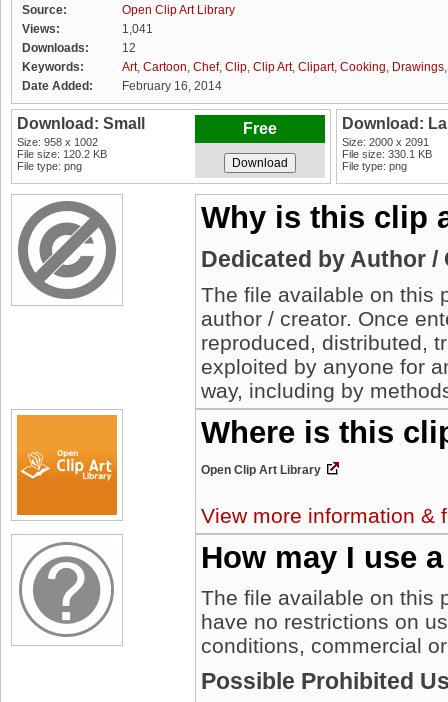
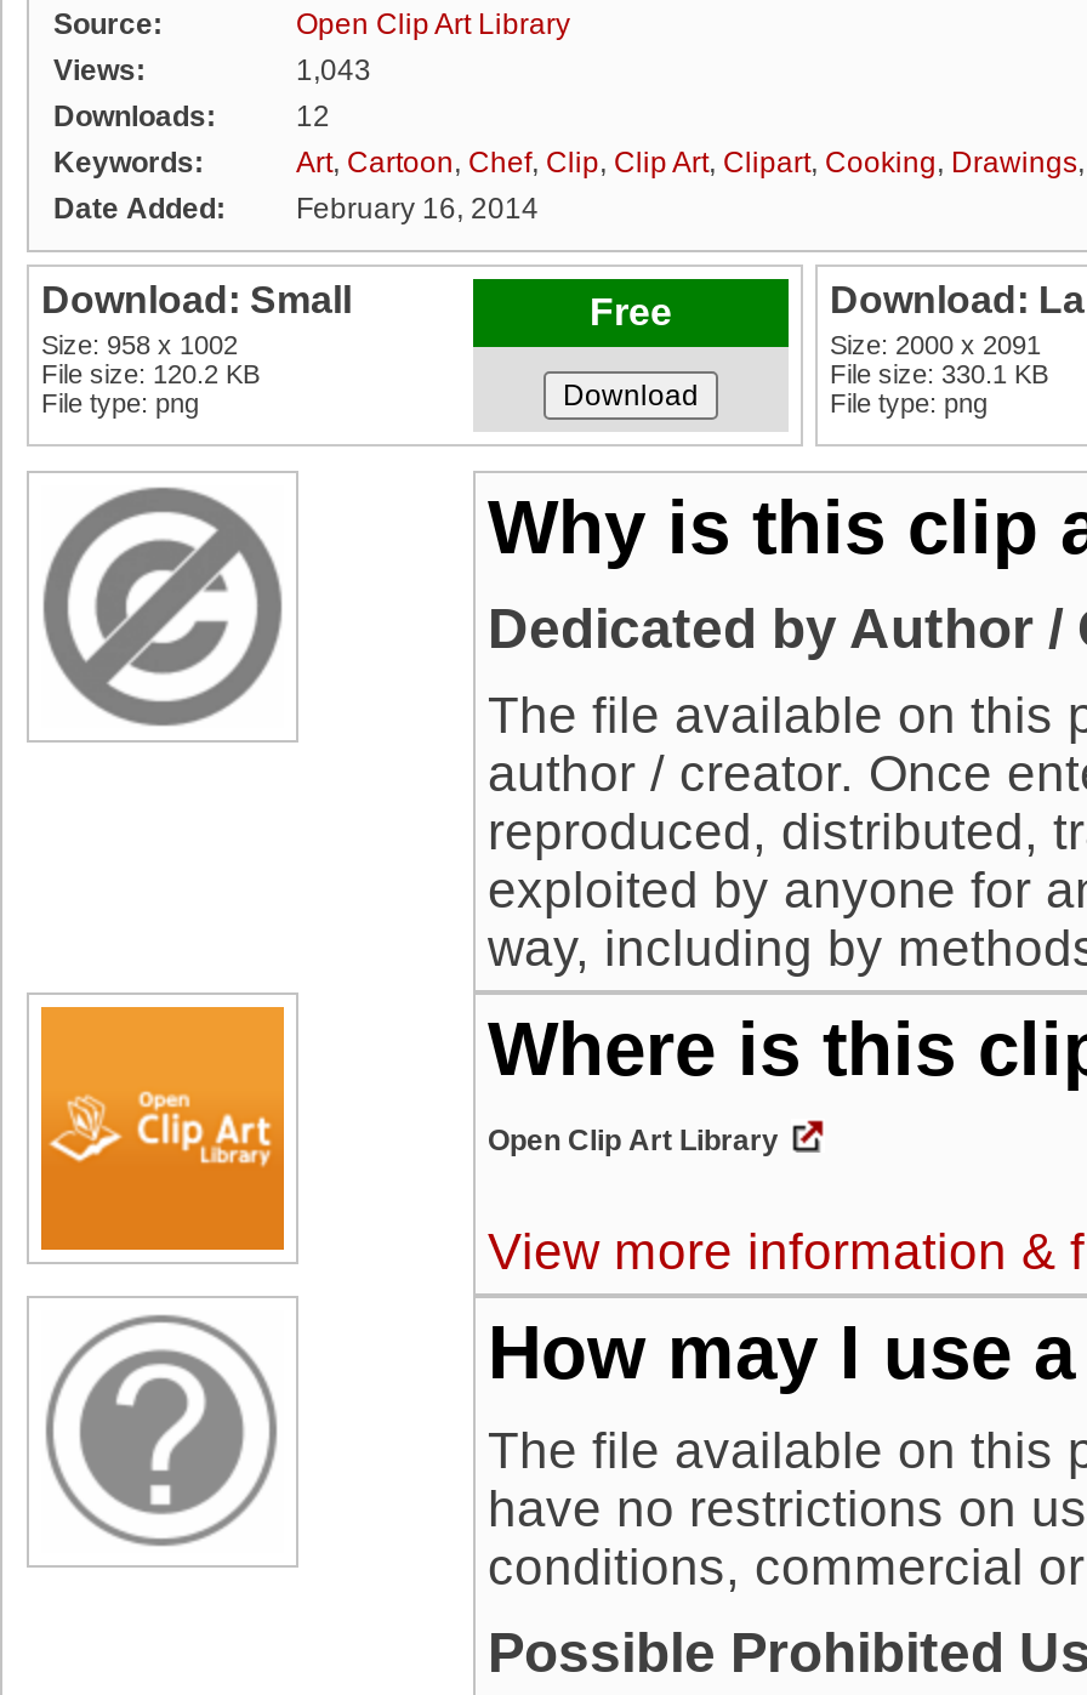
- 1,041
+ 1,043
